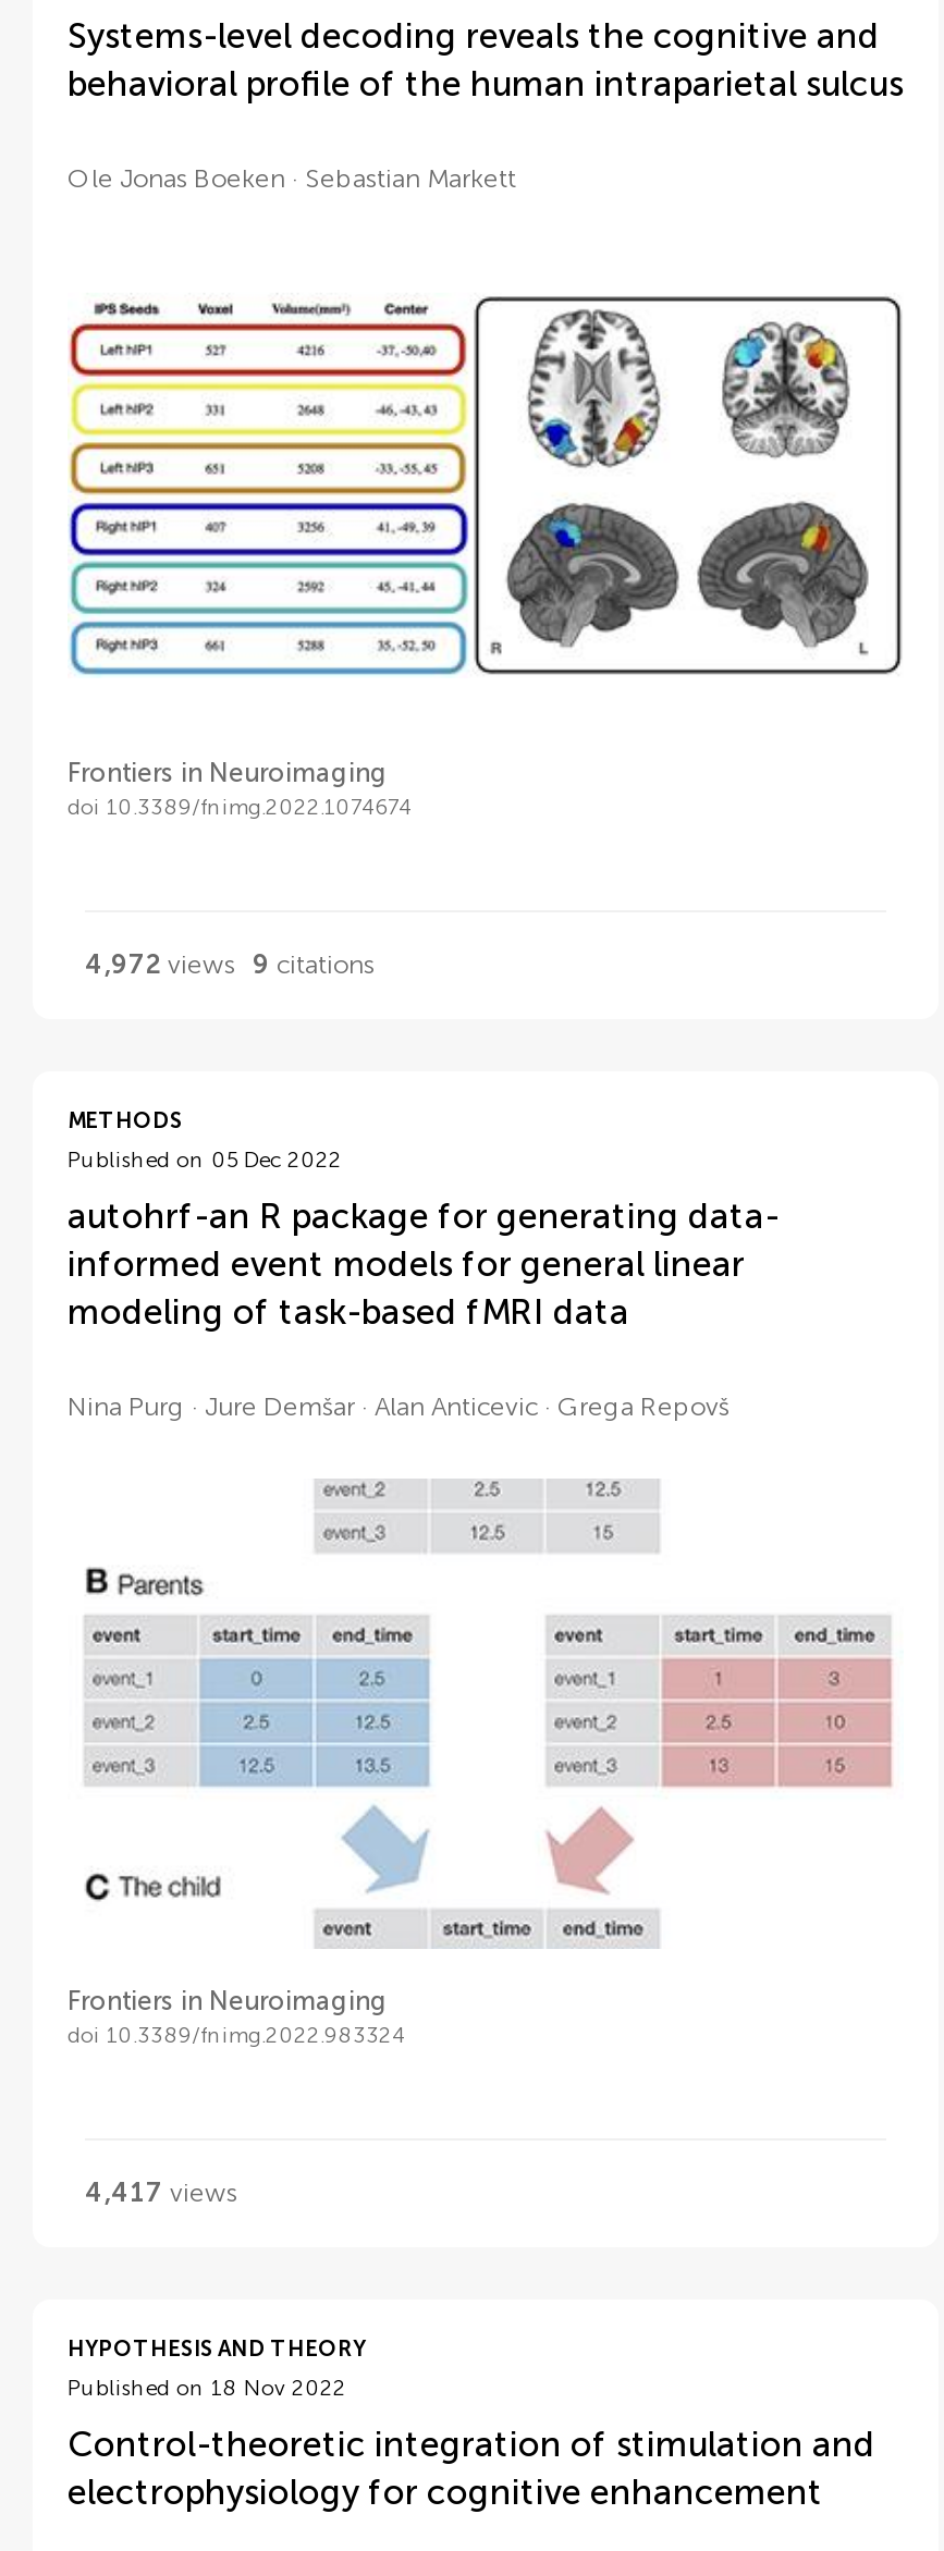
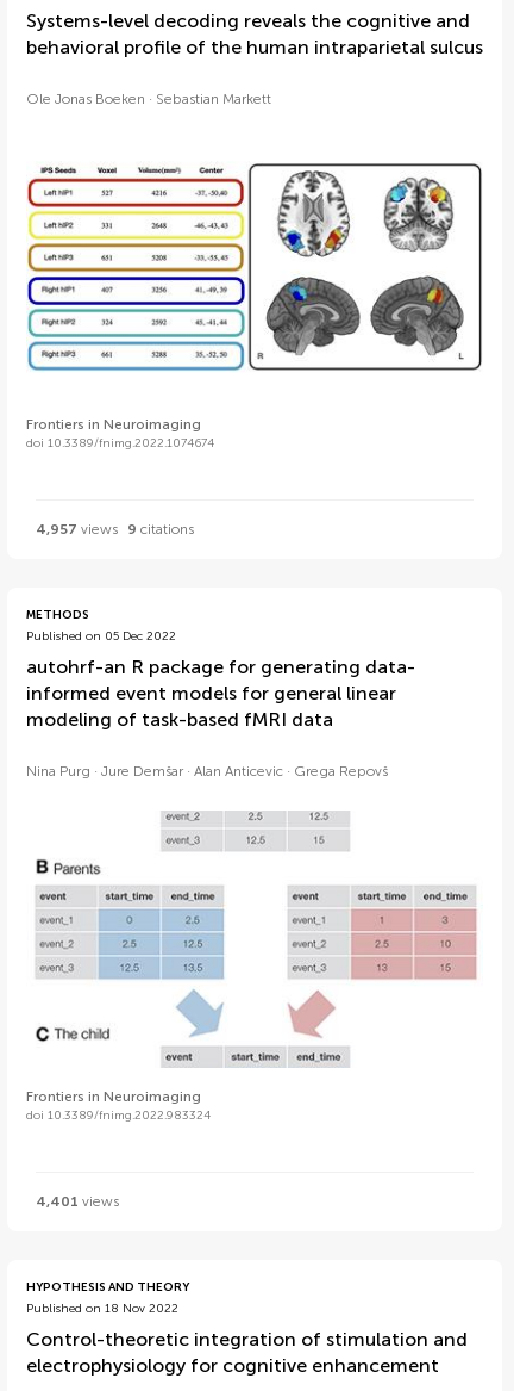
- 4,972 views 9 citations
+ 4,957 views 9 citations

- 4,417 views
+ 4,401 views
